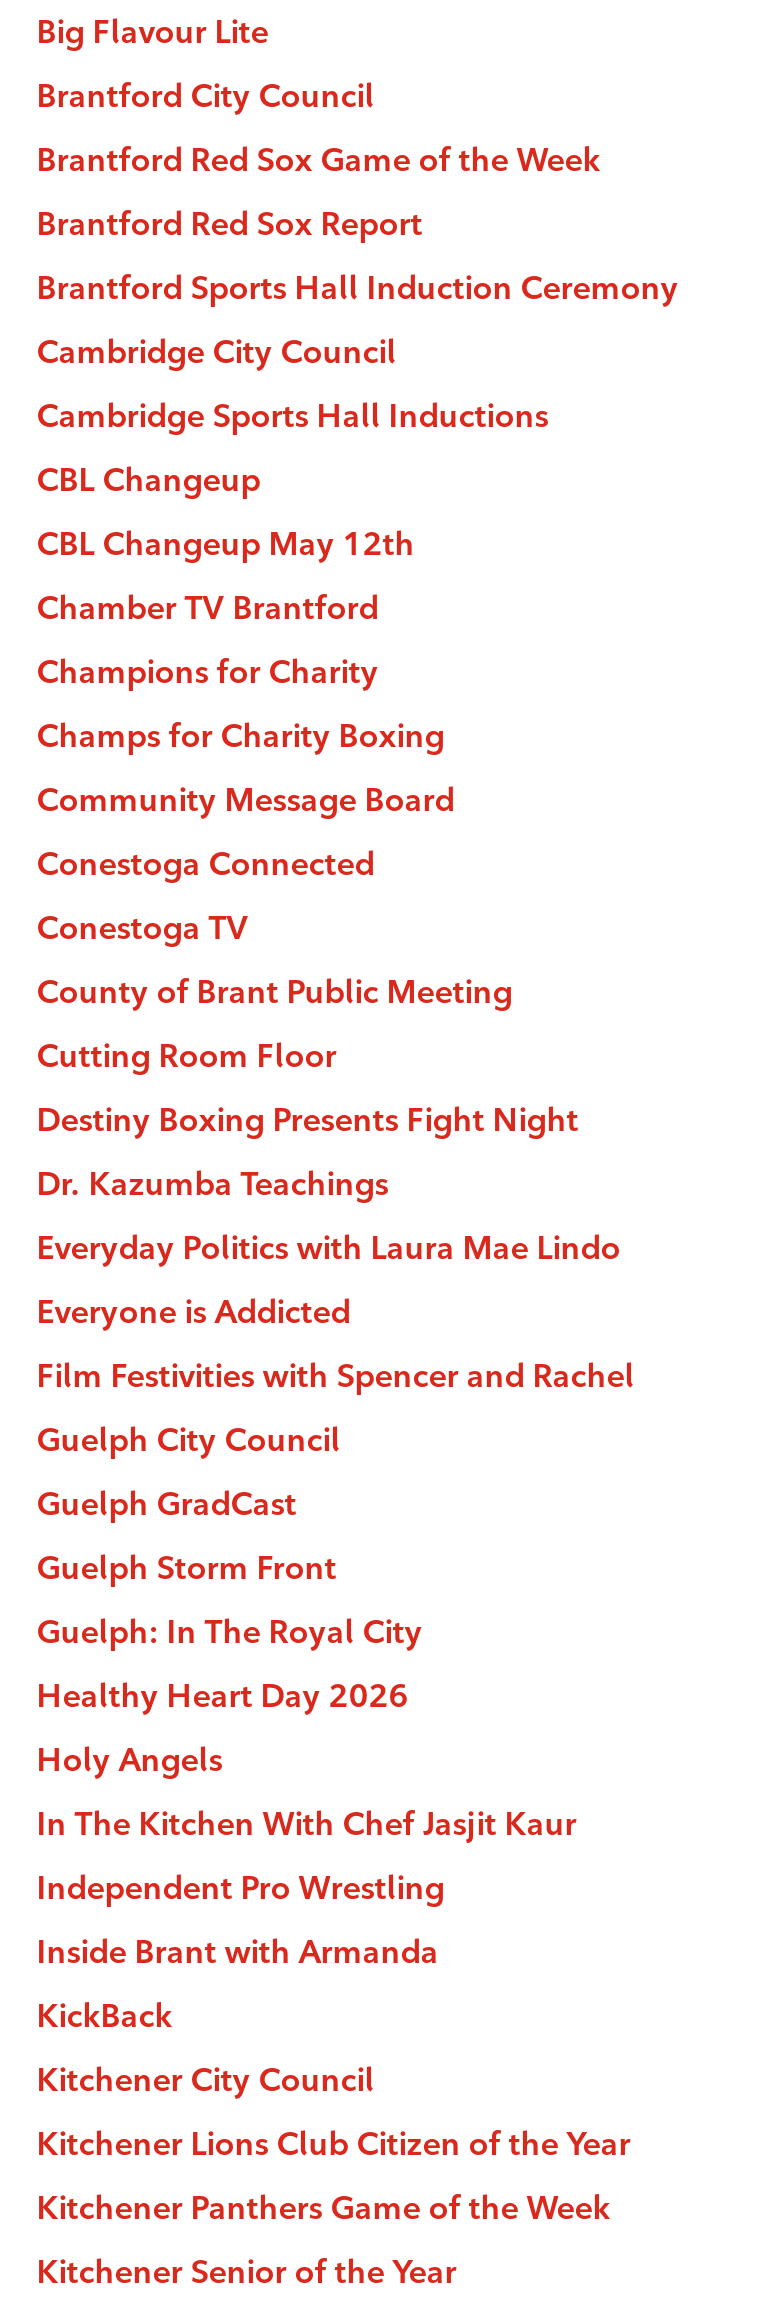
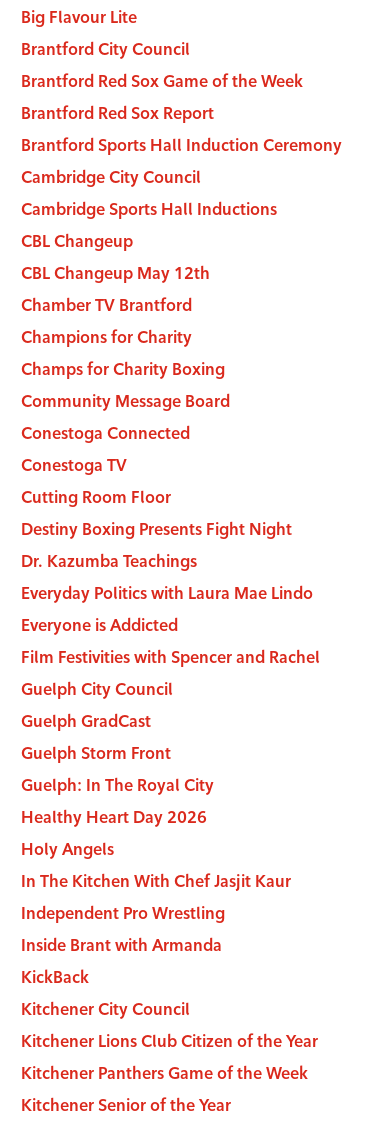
- County of Brant Public Meeting
